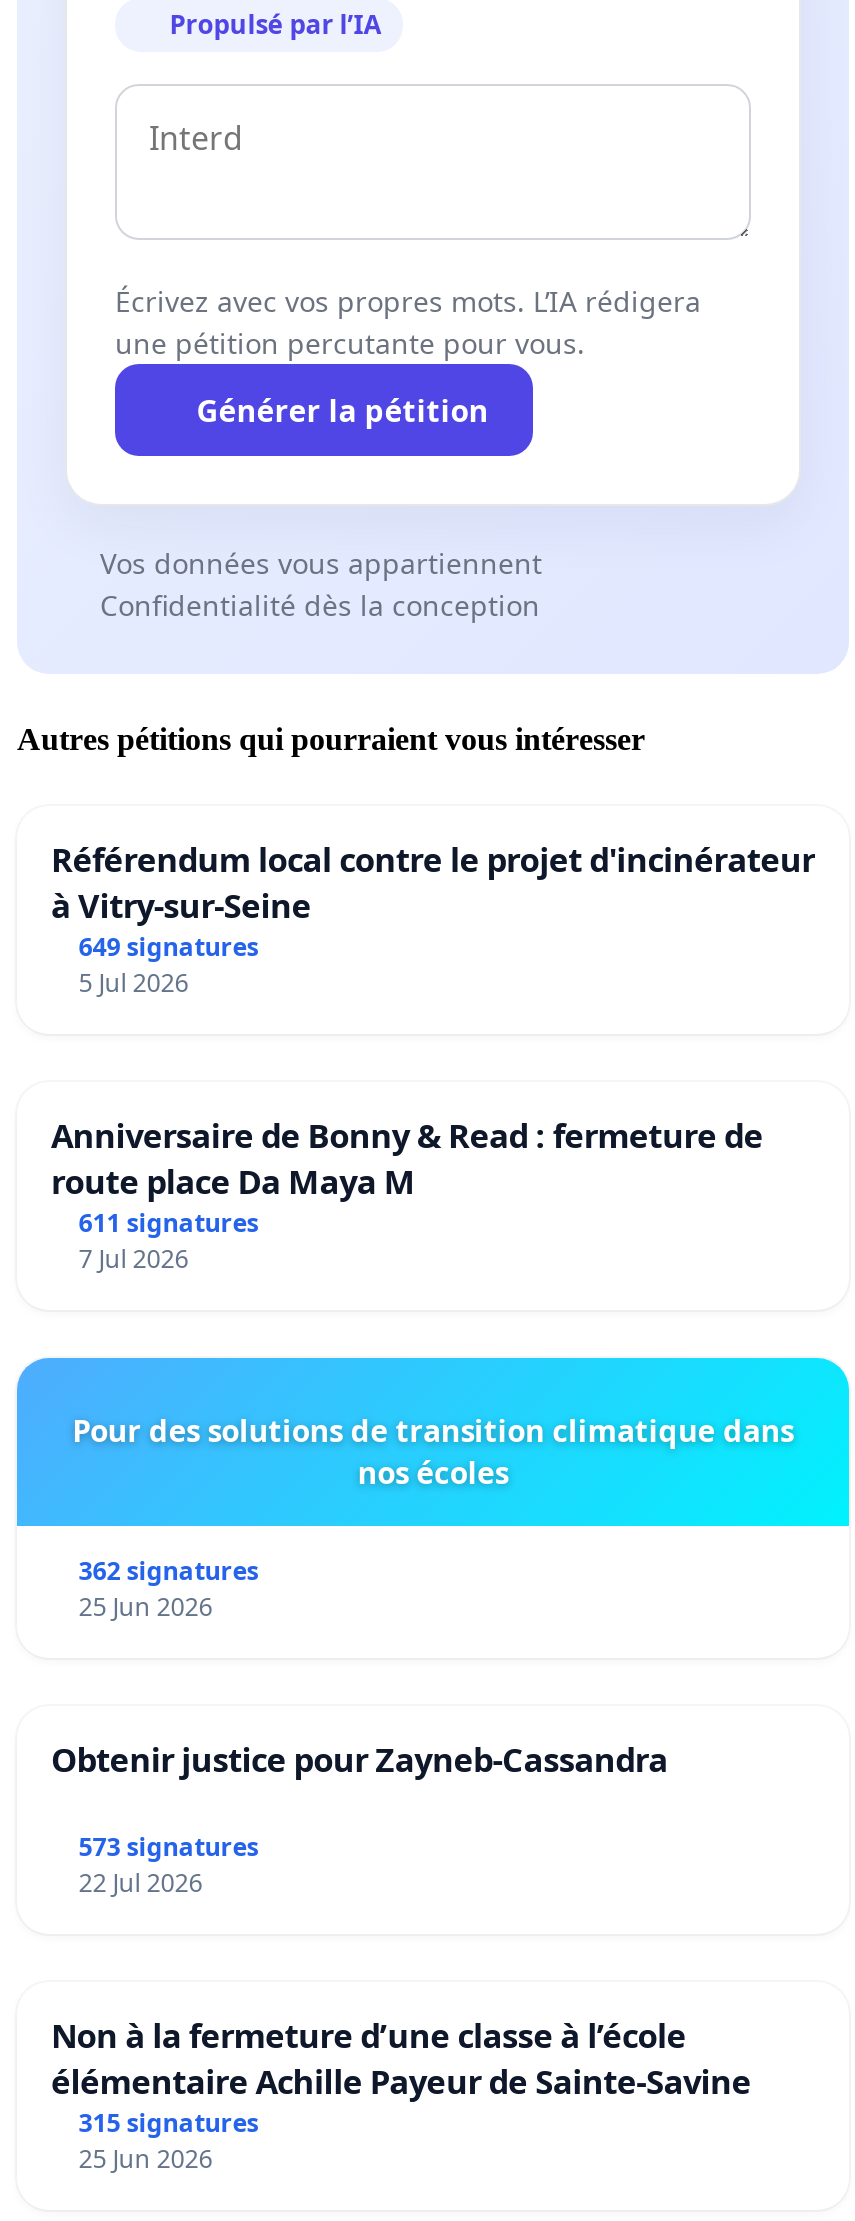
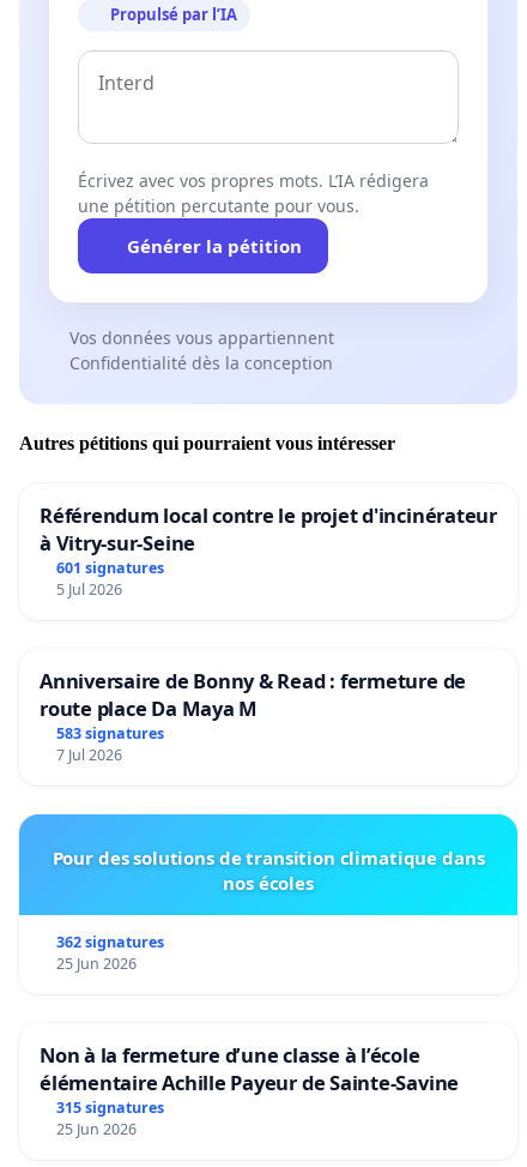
- 649 signatures
+ 601 signatures

- 611 signatures
+ 583 signatures

- Obtenir justice pour Zayneb-Cassandra
- 573 signatures
- 22 Jul 2026
